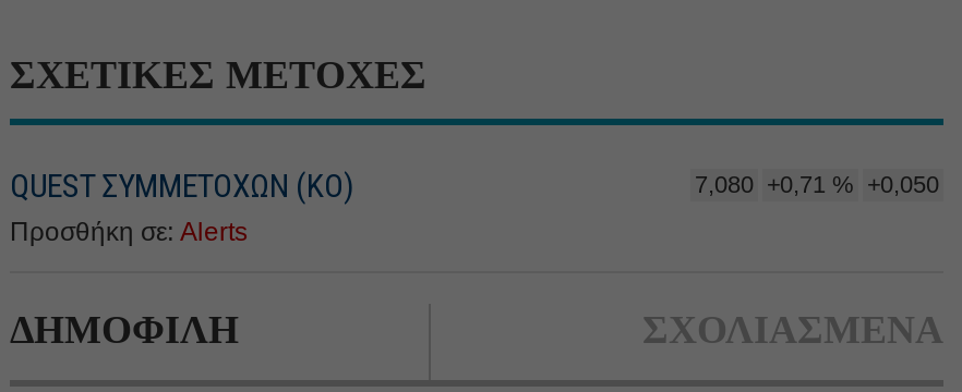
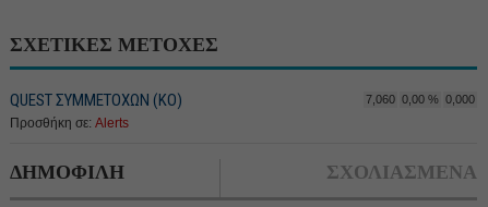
- 7,080 +0,71 % +0,050
+ 7,060 0,00 % 0,000
